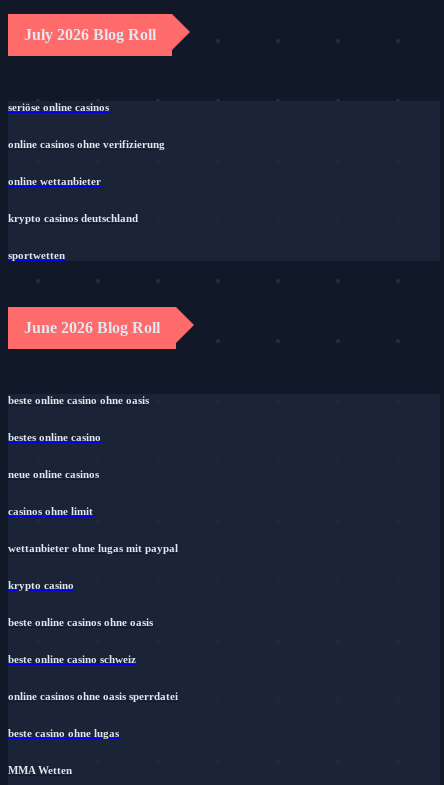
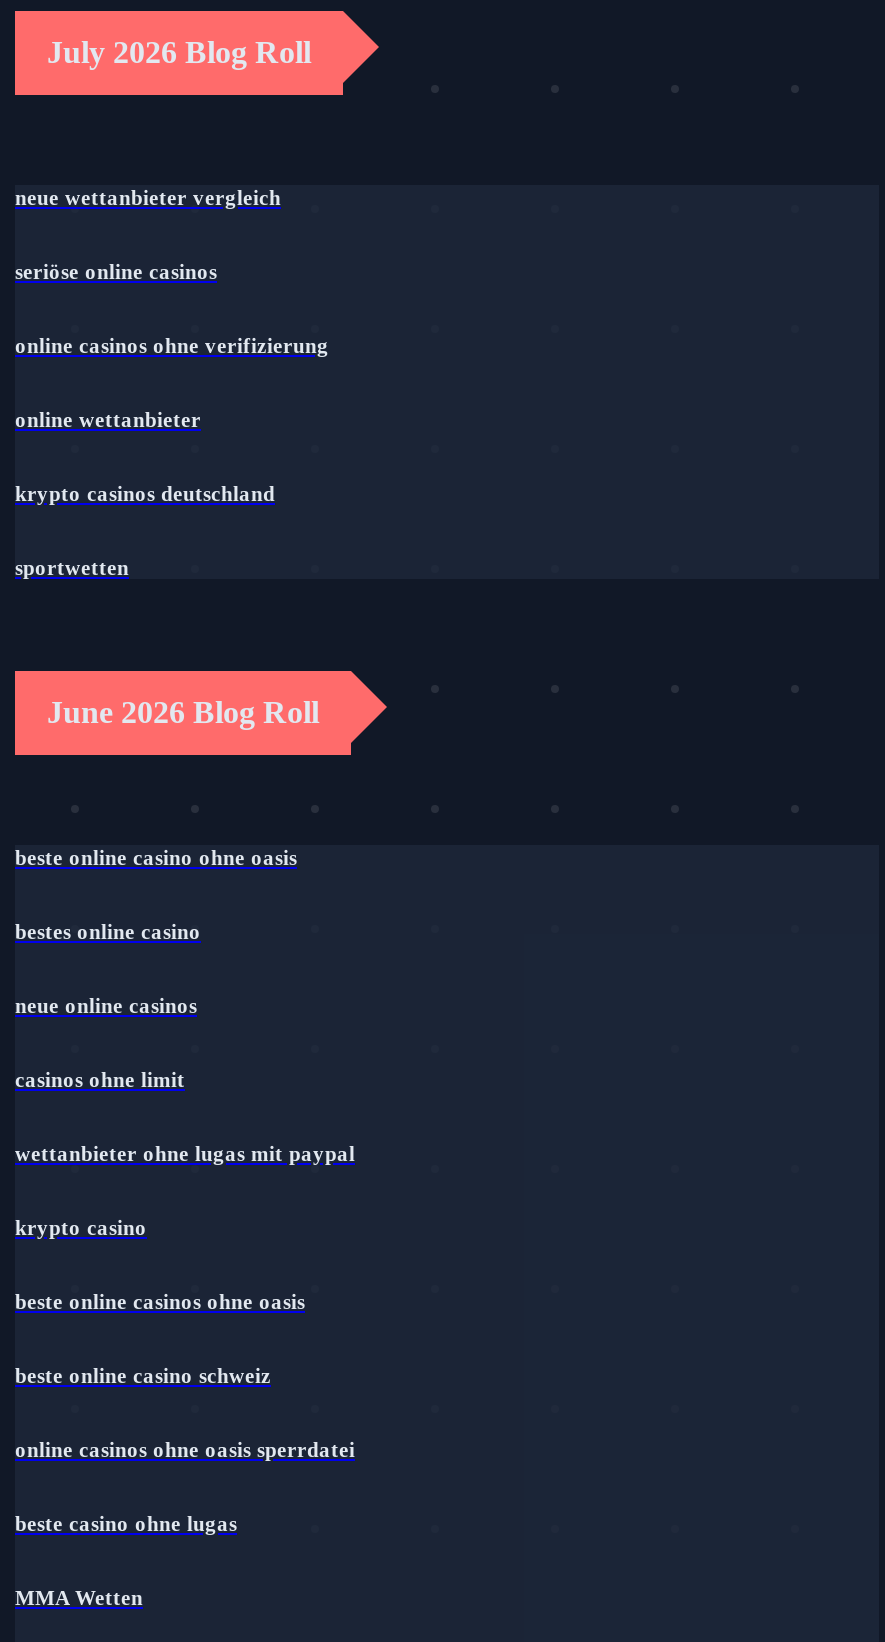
+ neue wettanbieter vergleich
